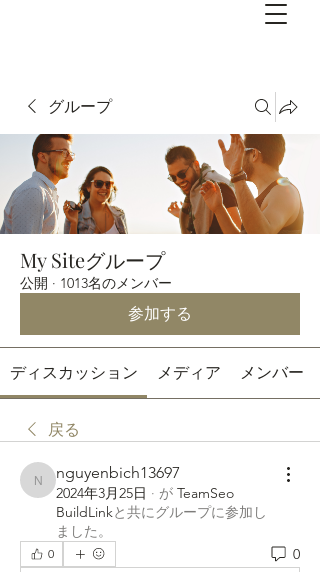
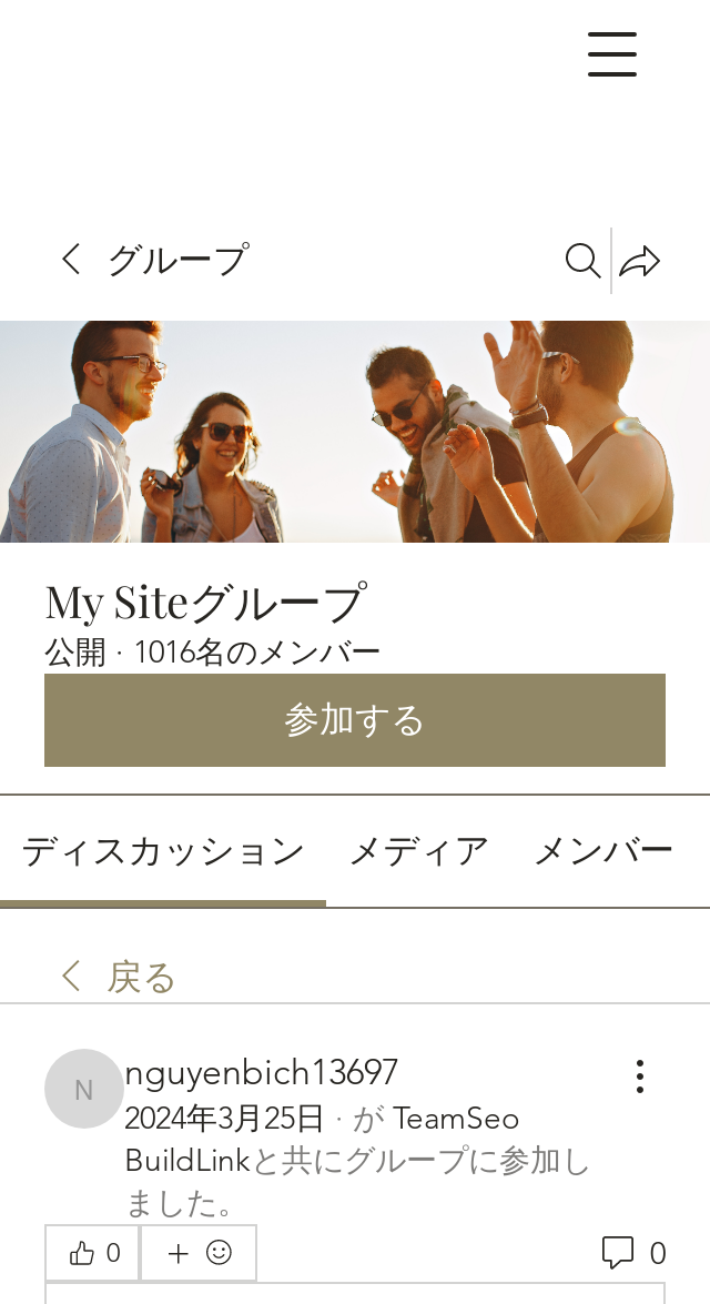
- 公開 · 1013名のメンバー
+ 公開 · 1016名のメンバー
